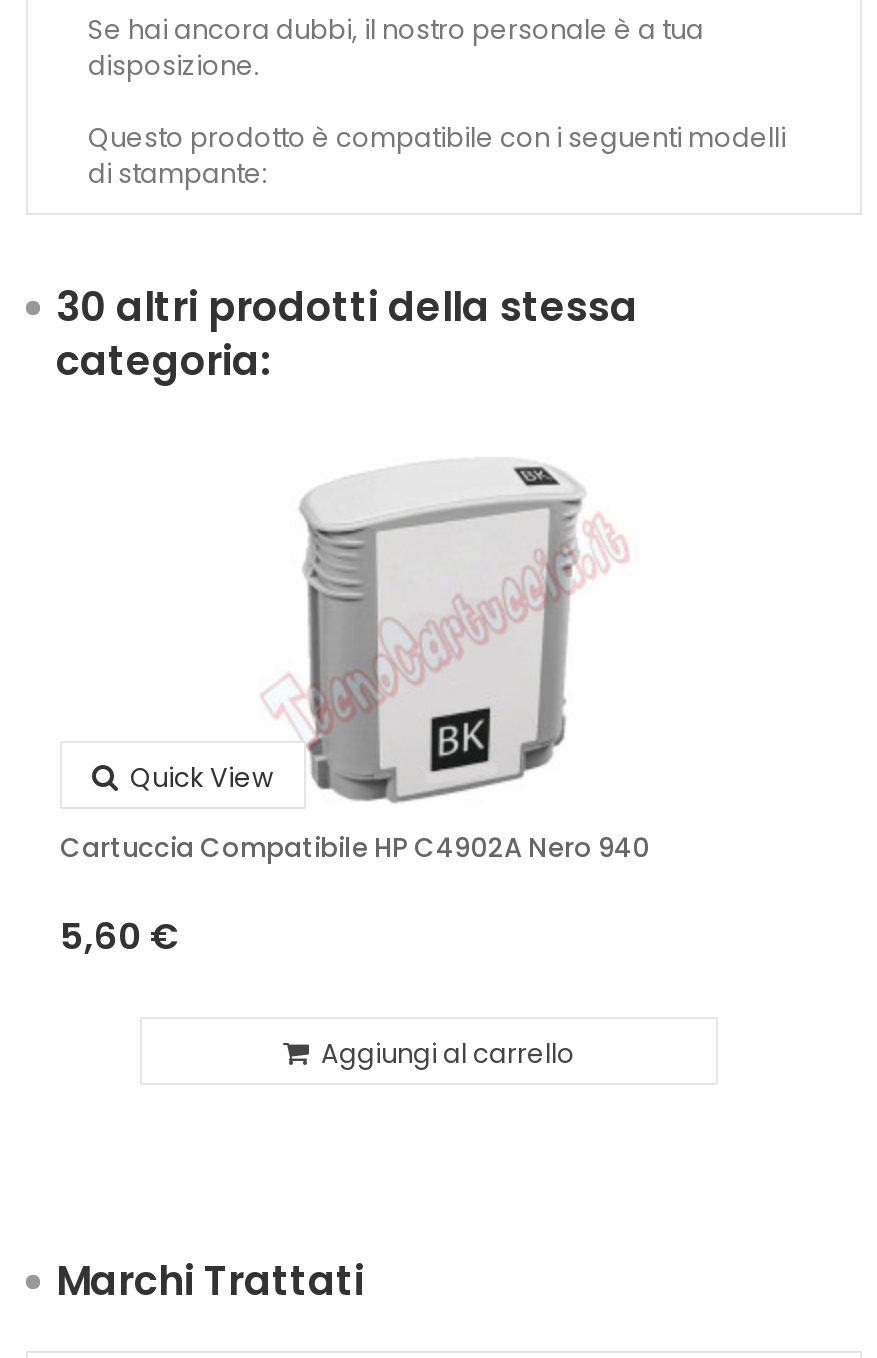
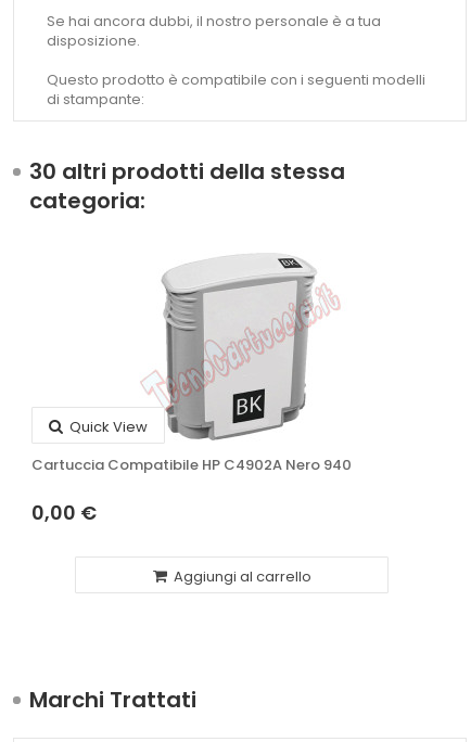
- 5,60 €
+ 0,00 €
